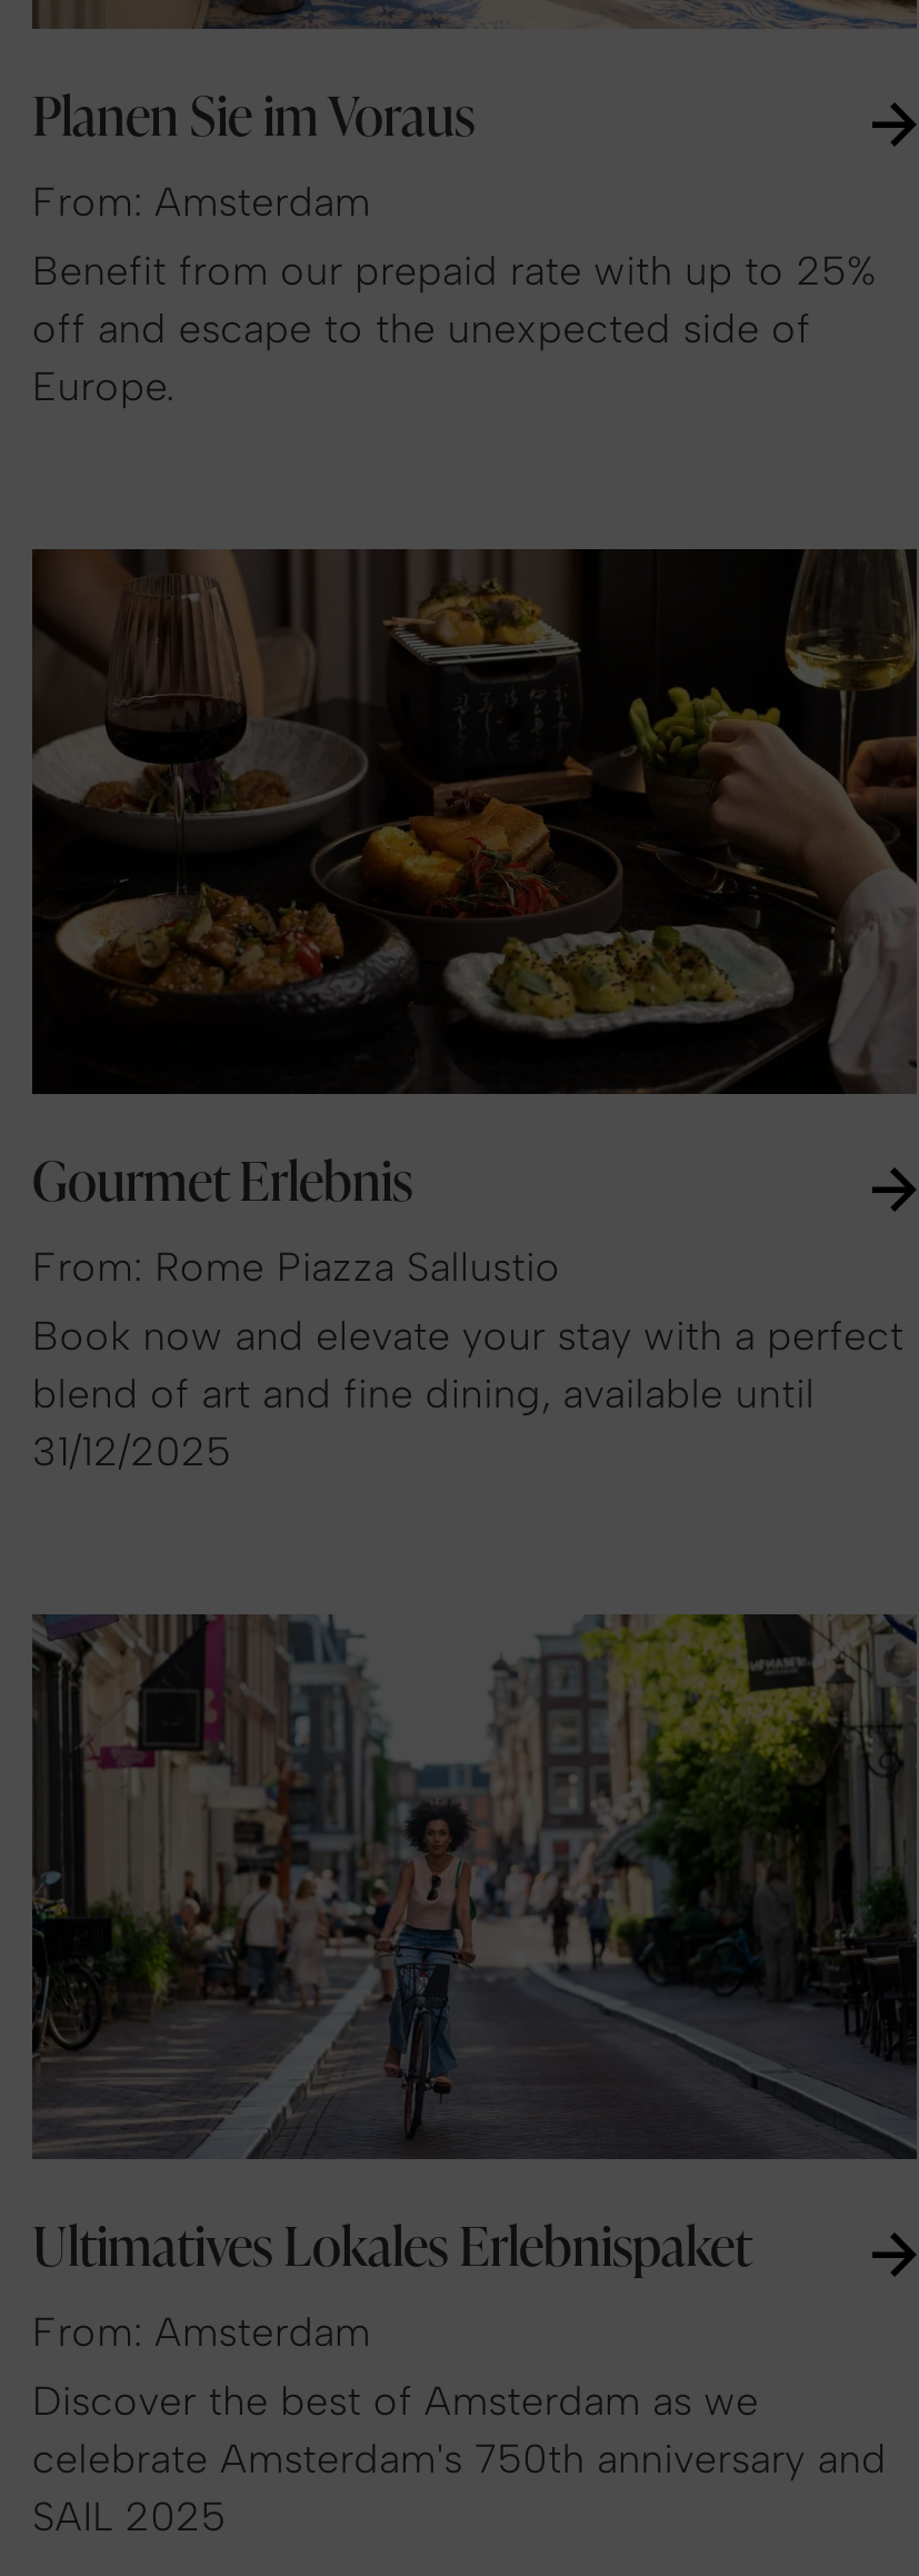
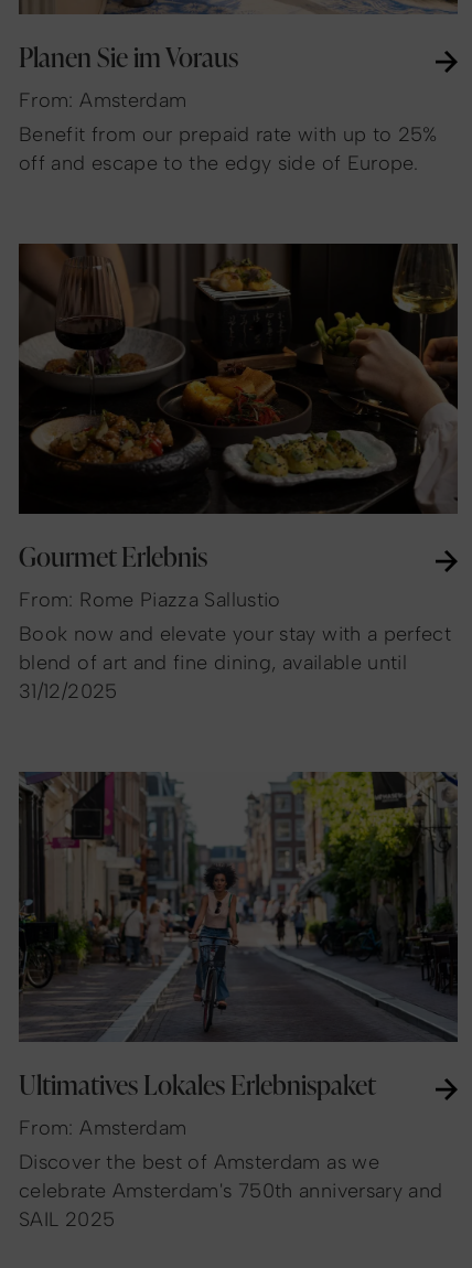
- off and escape to the unexpected side of
- Europe.
+ off and escape to the edgy side of Europe.
